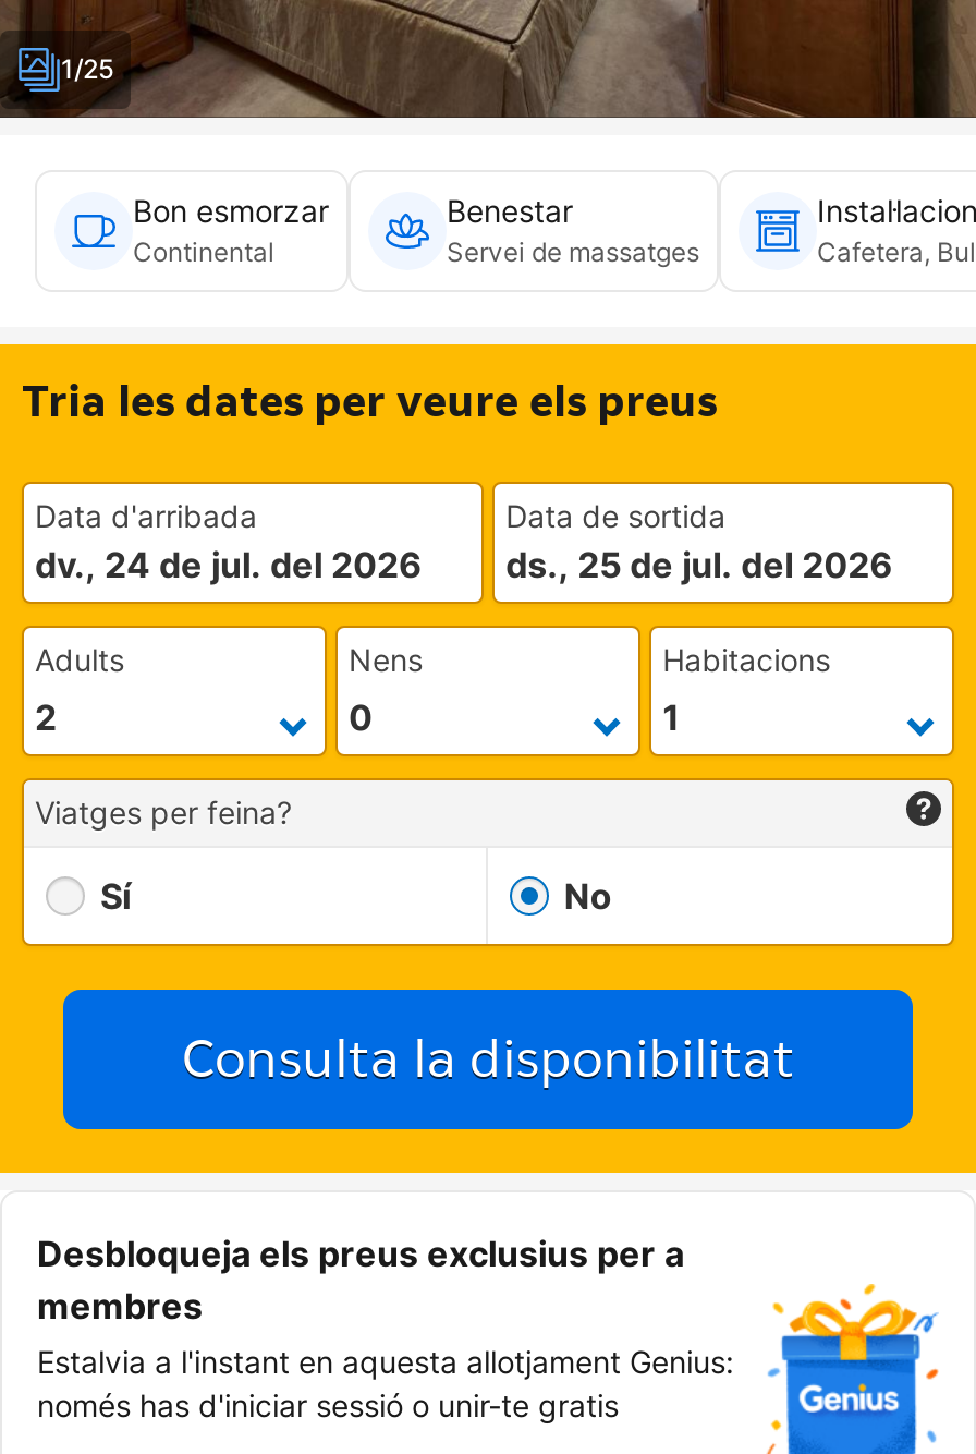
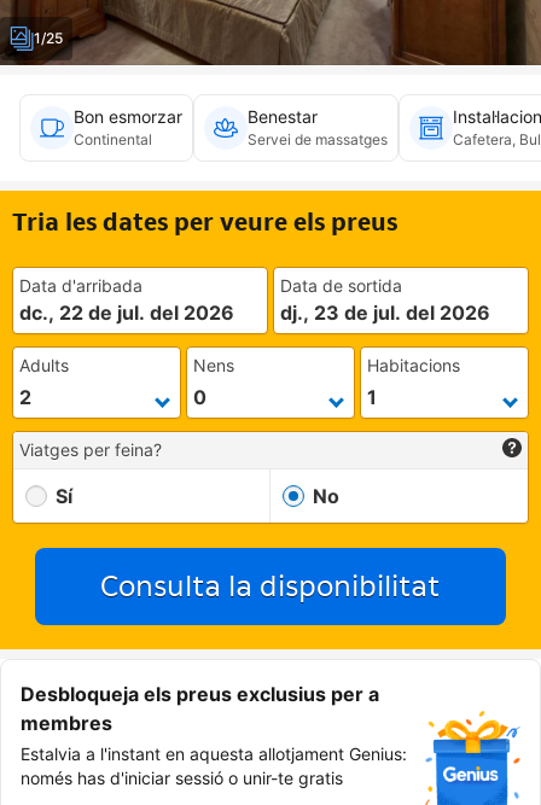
- dv., 24 de jul. del 2026
+ dc., 22 de jul. del 2026

- ds., 25 de jul. del 2026
+ dj., 23 de jul. del 2026
